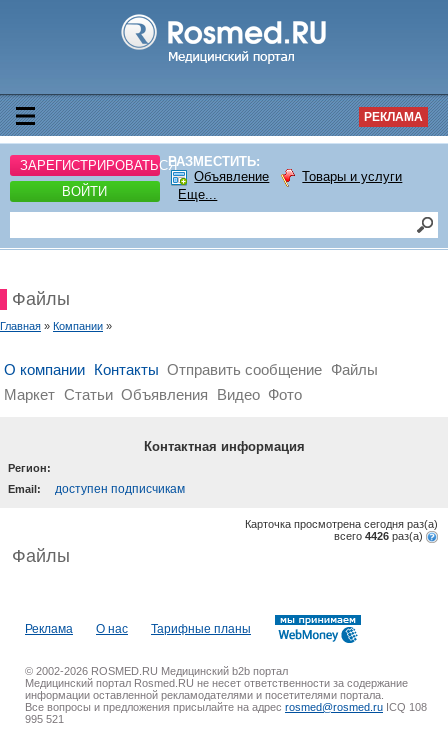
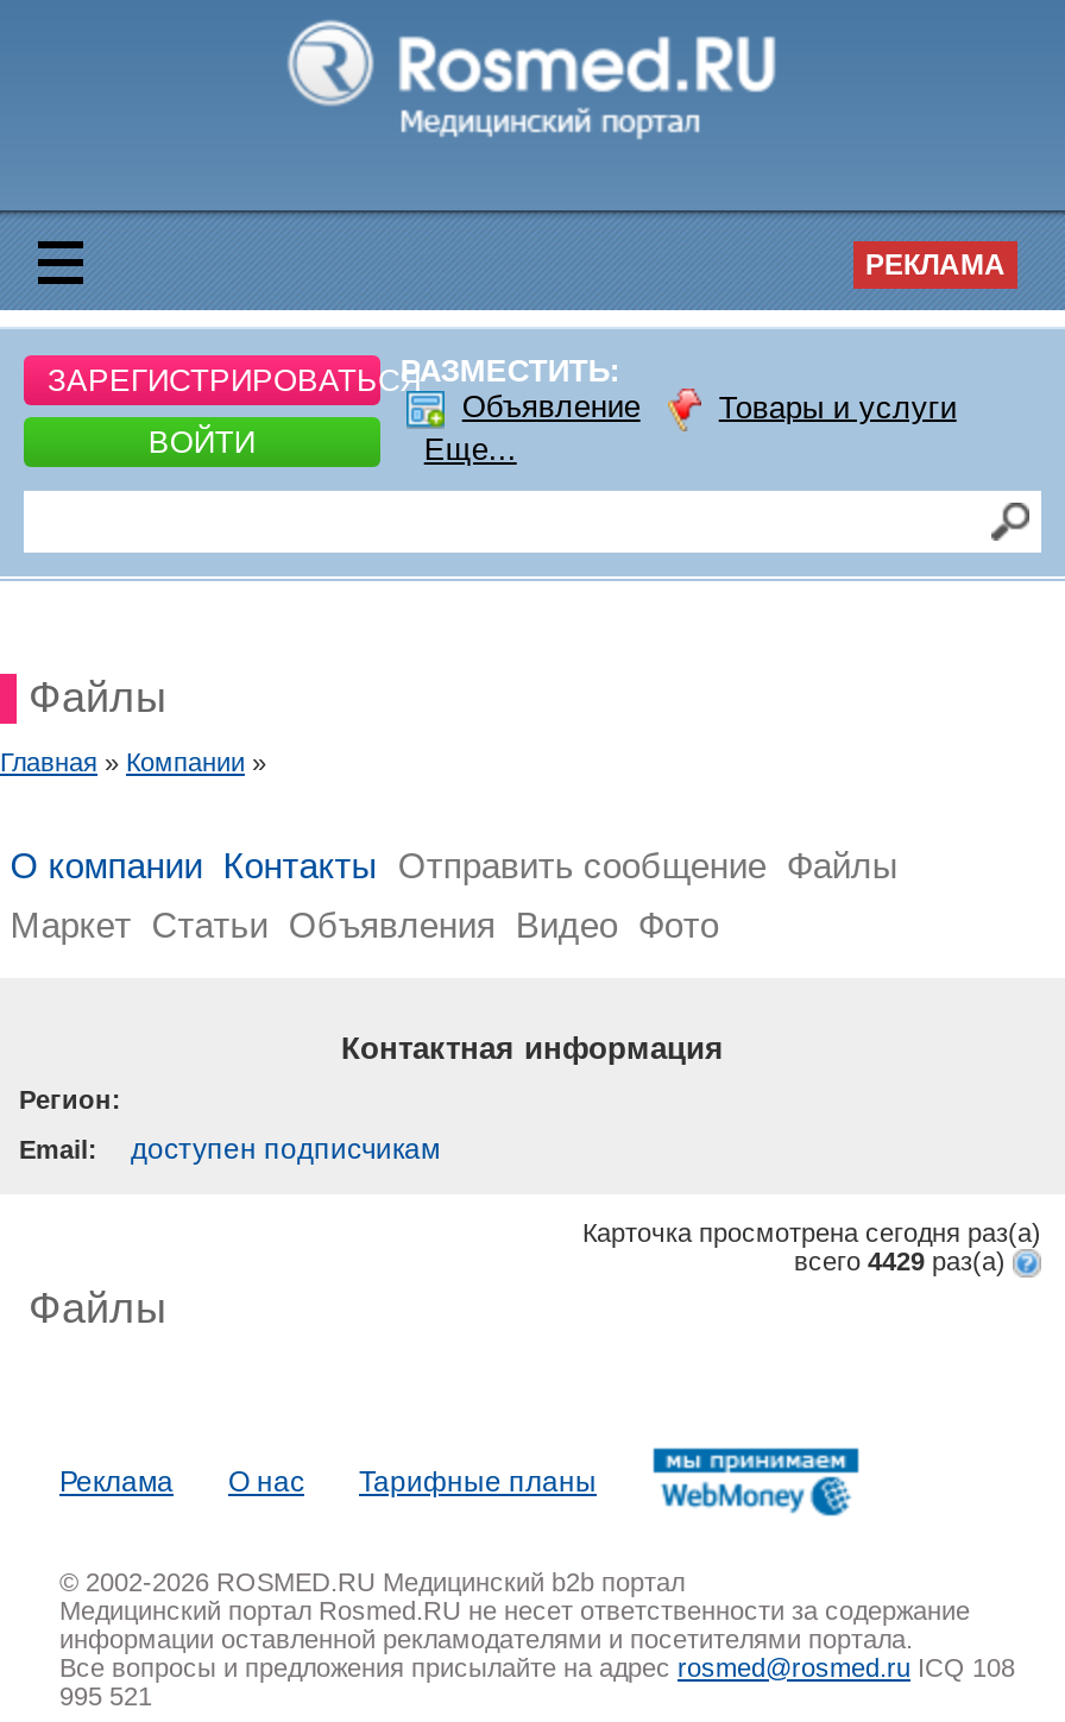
- всего 4426 раз(a)
+ всего 4429 раз(a)
